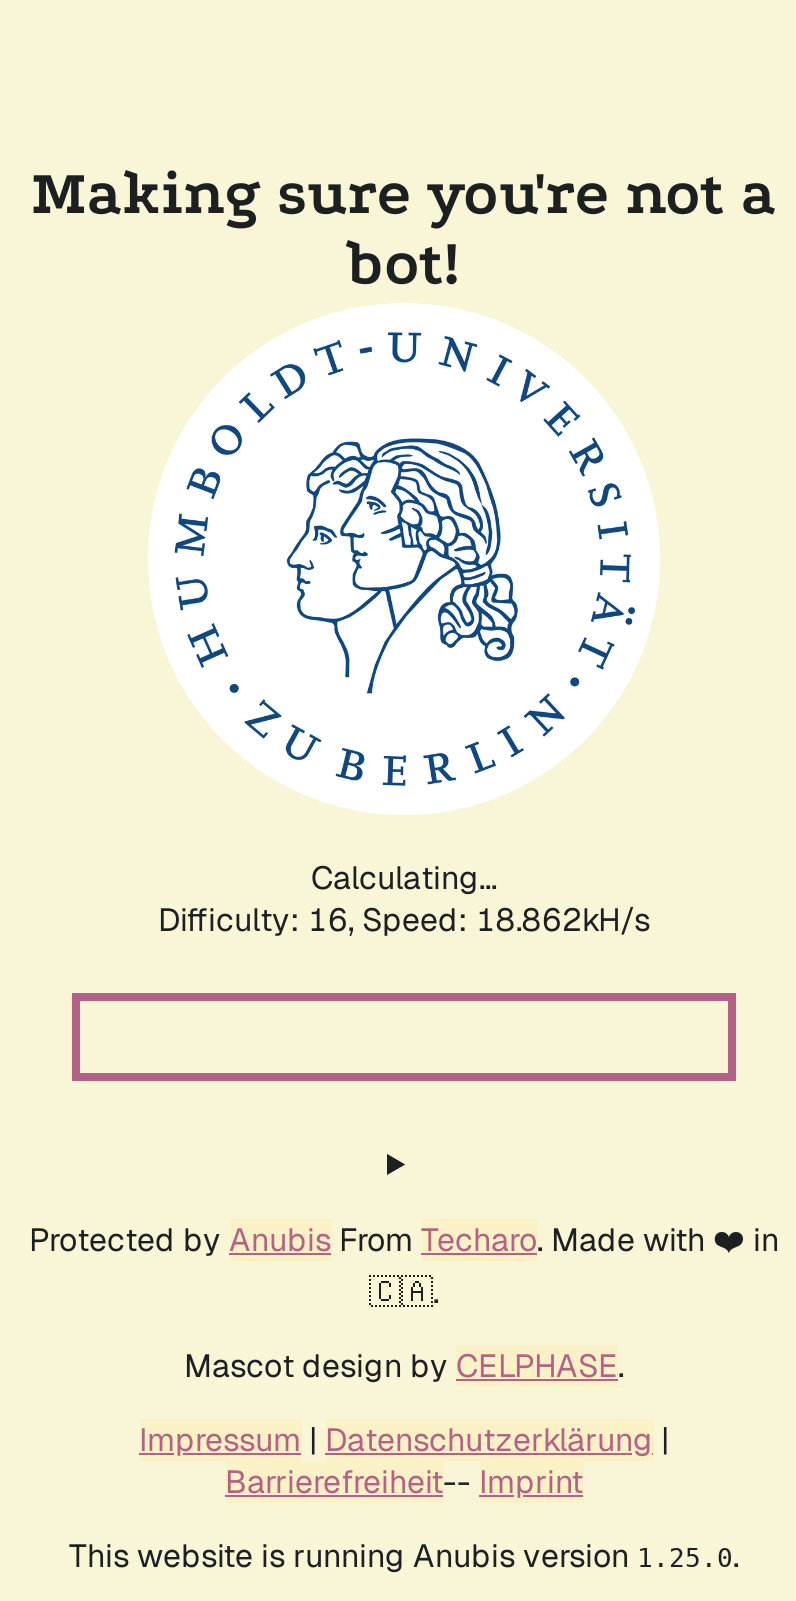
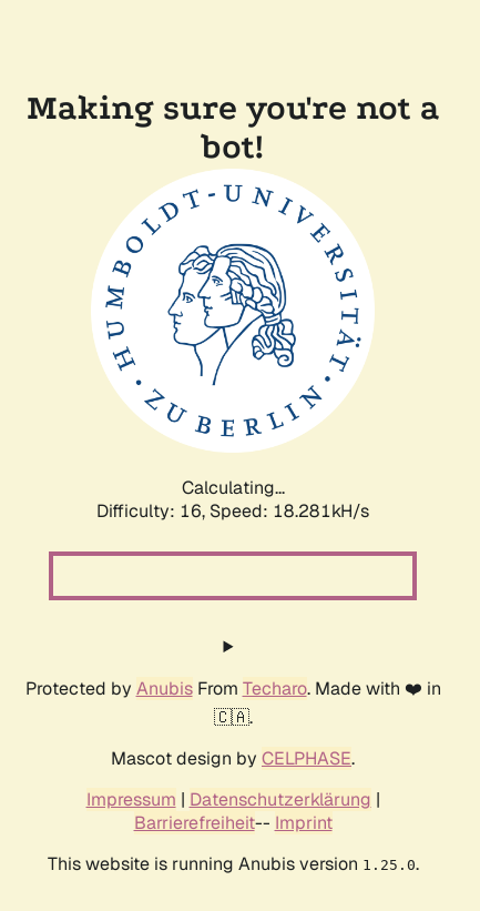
- Difficulty: 16, Speed: 18.862kH/s
+ Difficulty: 16, Speed: 18.281kH/s
